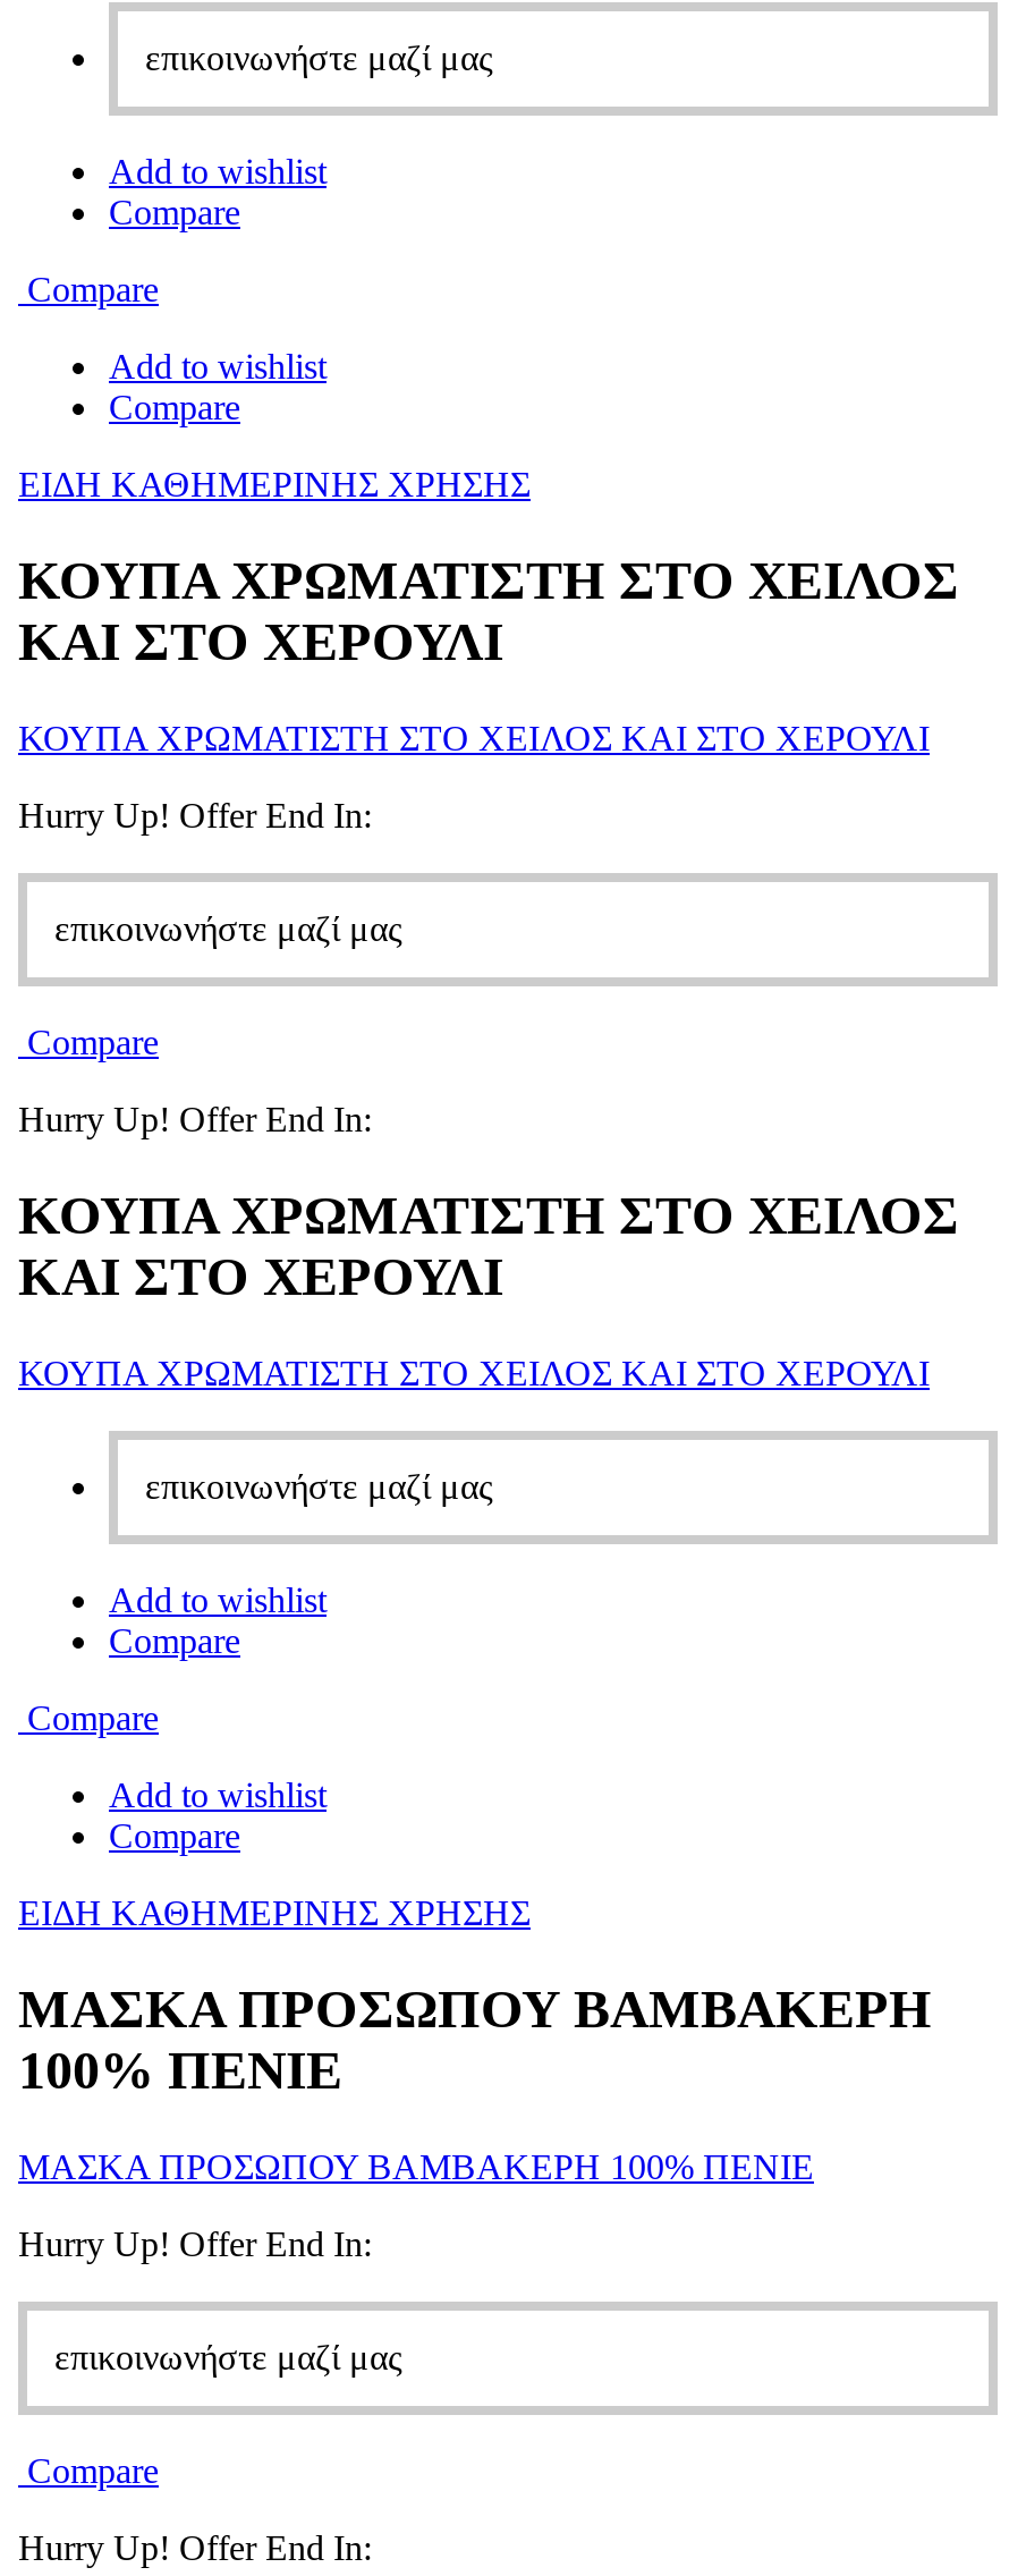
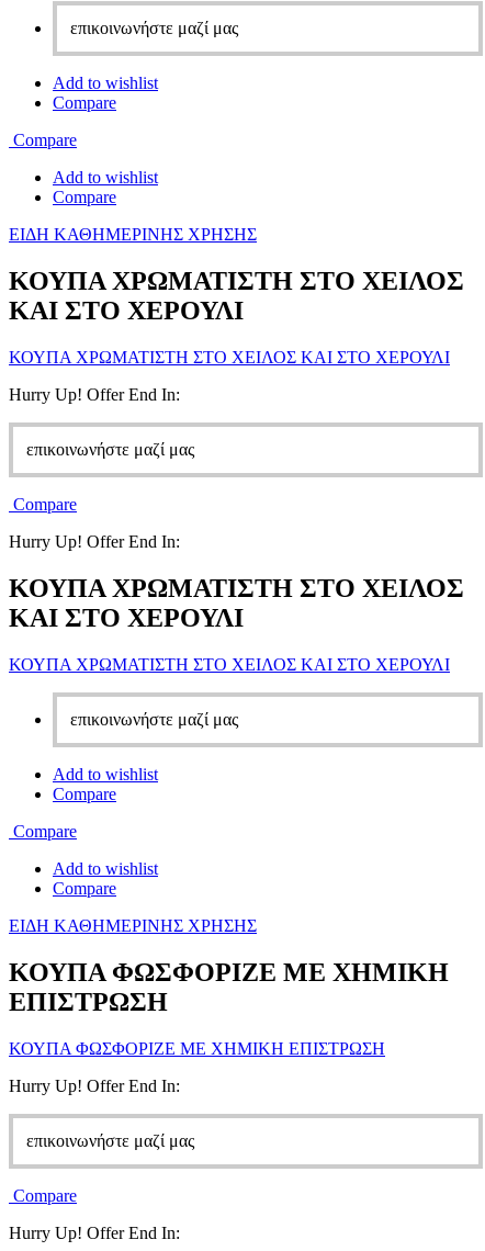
- ΜΑΣΚΑ ΠΡΟΣΩΠΟΥ ΒΑΜΒΑΚΕΡΗ
- 100% ΠΕΝΙΕ
+ ΚΟΥΠΑ ΦΩΣΦΟΡΙΖΕ ΜΕ ΧΗΜΙΚΗ
+ ΕΠΙΣΤΡΩΣΗ

- ΜΑΣΚΑ ΠΡΟΣΩΠΟΥ ΒΑΜΒΑΚΕΡΗ 100% ΠΕΝΙΕ
+ ΚΟΥΠΑ ΦΩΣΦΟΡΙΖΕ ΜΕ ΧΗΜΙΚΗ ΕΠΙΣΤΡΩΣΗ
